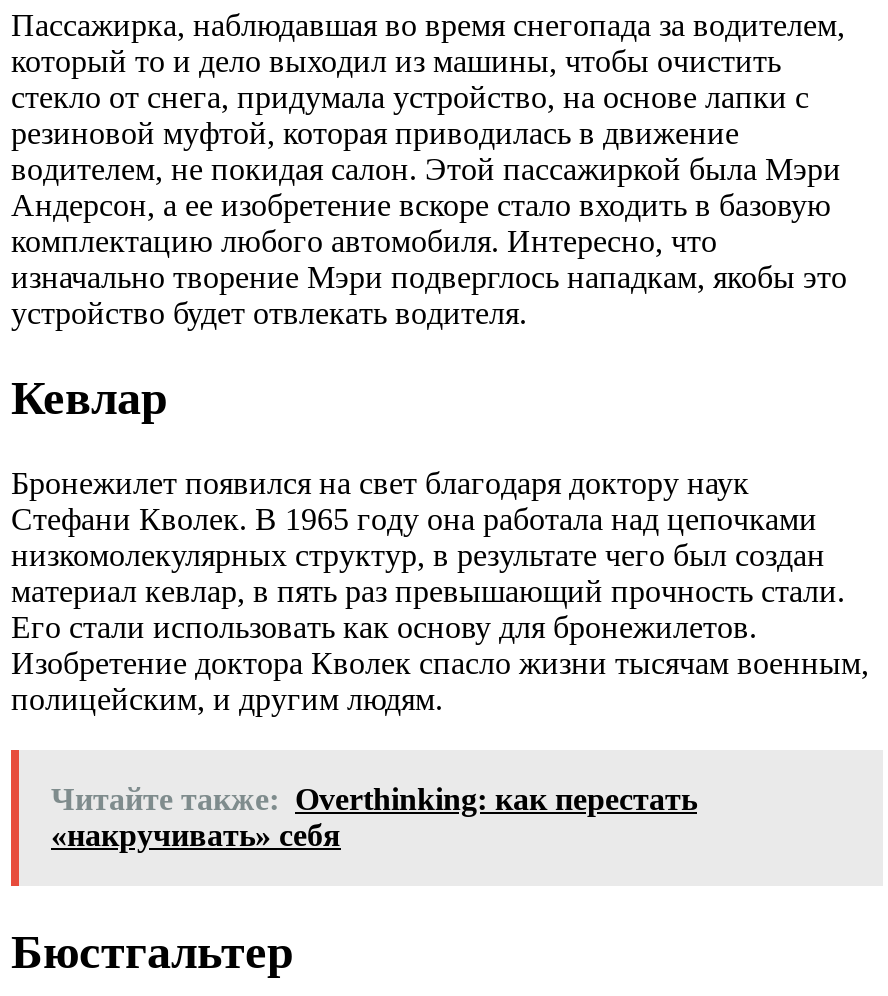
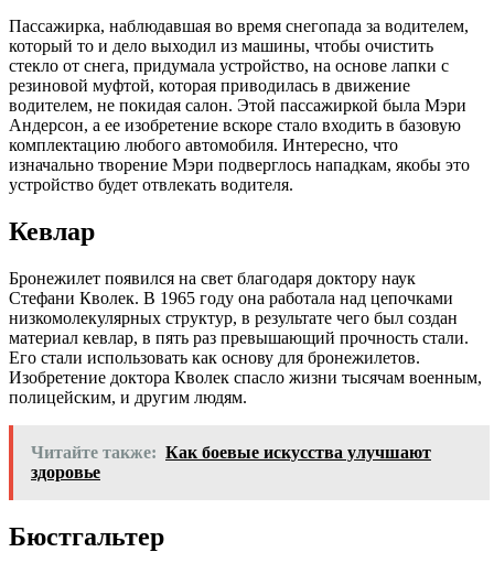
- Читайте также: Overthinking: как перестать
- «накручивать» себя
+ Читайте также: Как боевые искусства улучшают
+ здоровье
